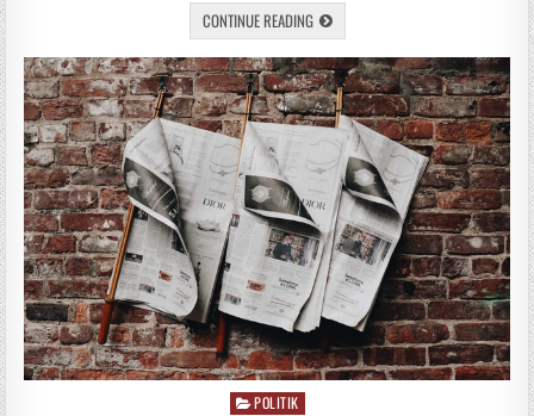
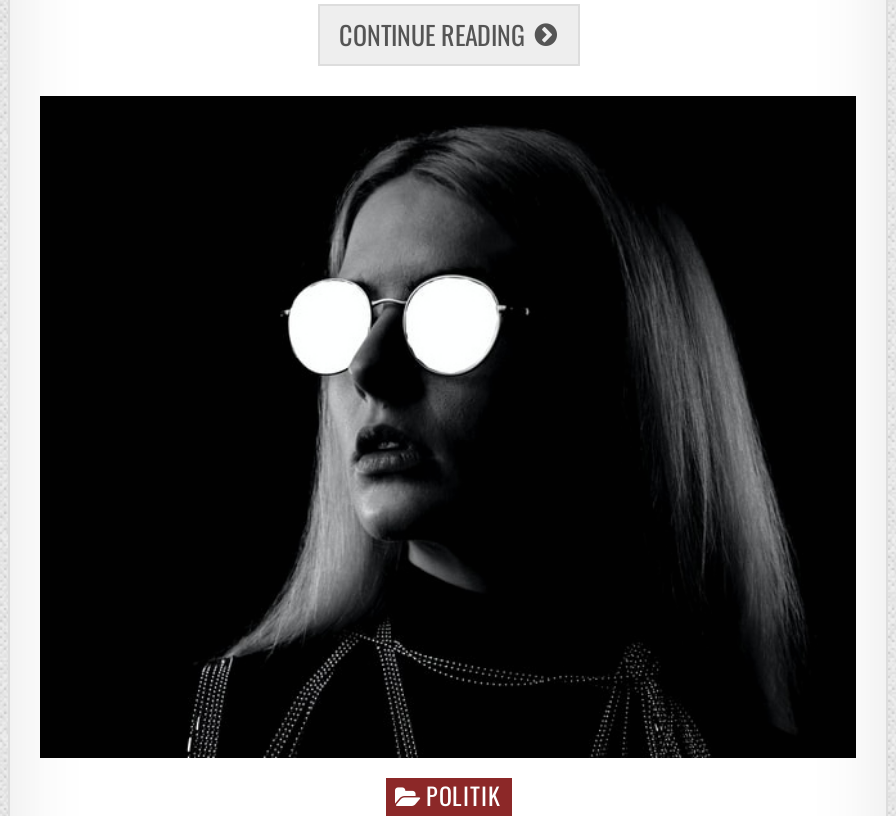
- [image]
+ [image]
